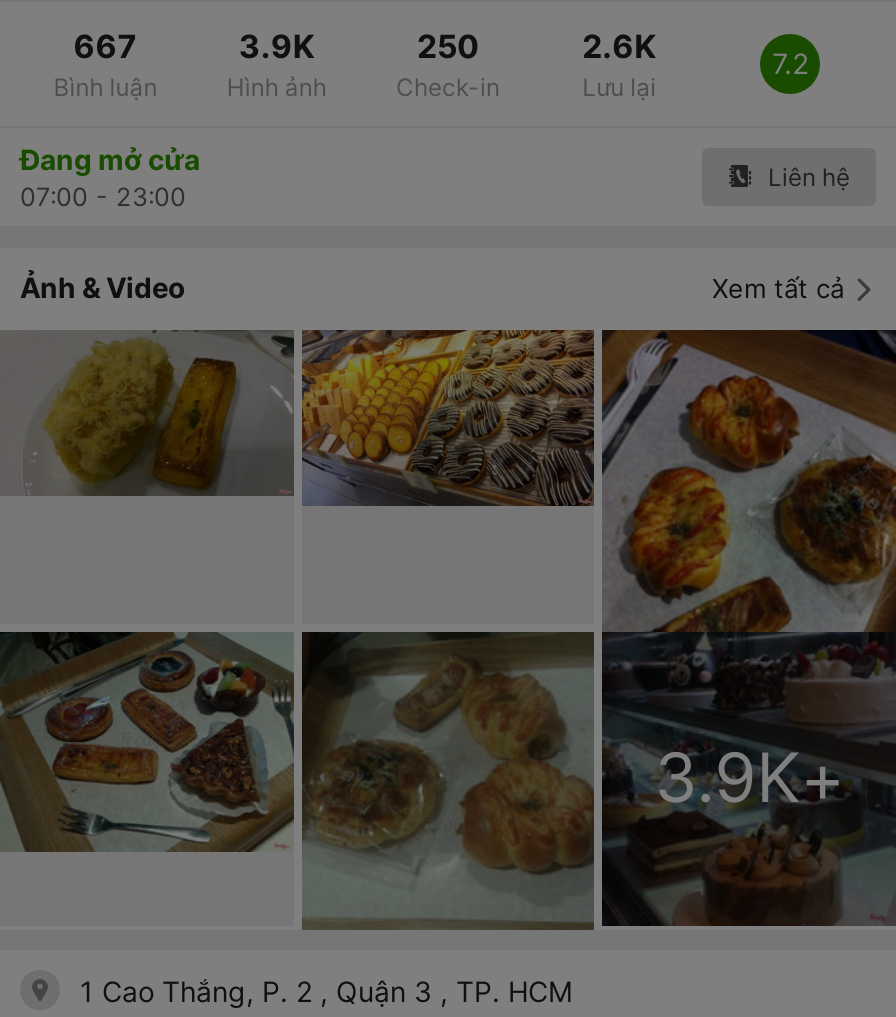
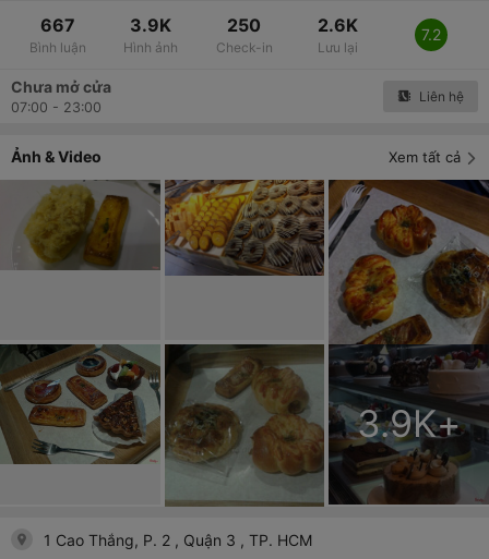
- Đang mở cửa
+ Chưa mở cửa
